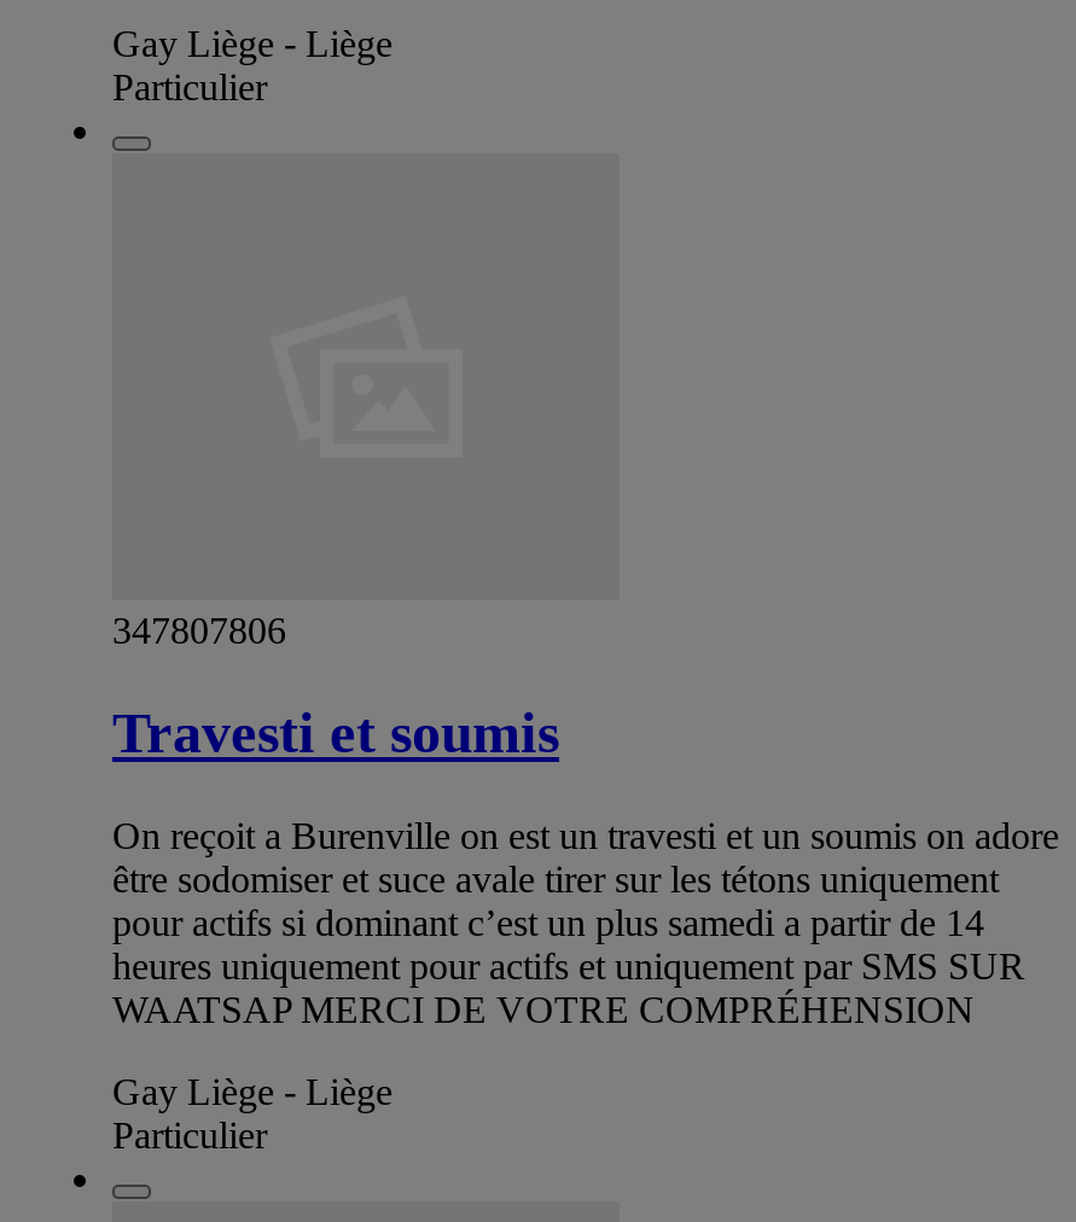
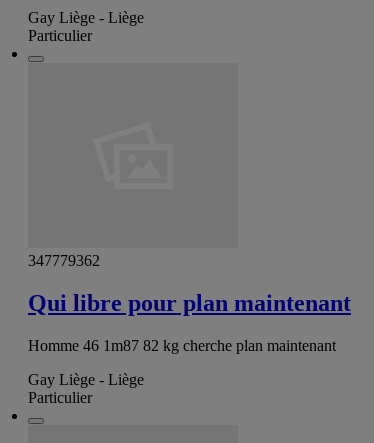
- 347807806
+ 347779362

- Travesti et soumis
+ Qui libre pour plan maintenant

- On reçoit a Burenville on est un travesti et un soumis on adore
- être sodomiser et suce avale tirer sur les tétons uniquement
- pour actifs si dominant c’est un plus samedi a partir de 14
- heures uniquement pour actifs et uniquement par SMS SUR
- WAATSAP MERCI DE VOTRE COMPRÉHENSION
+ Homme 46 1m87 82 kg cherche plan maintenant
